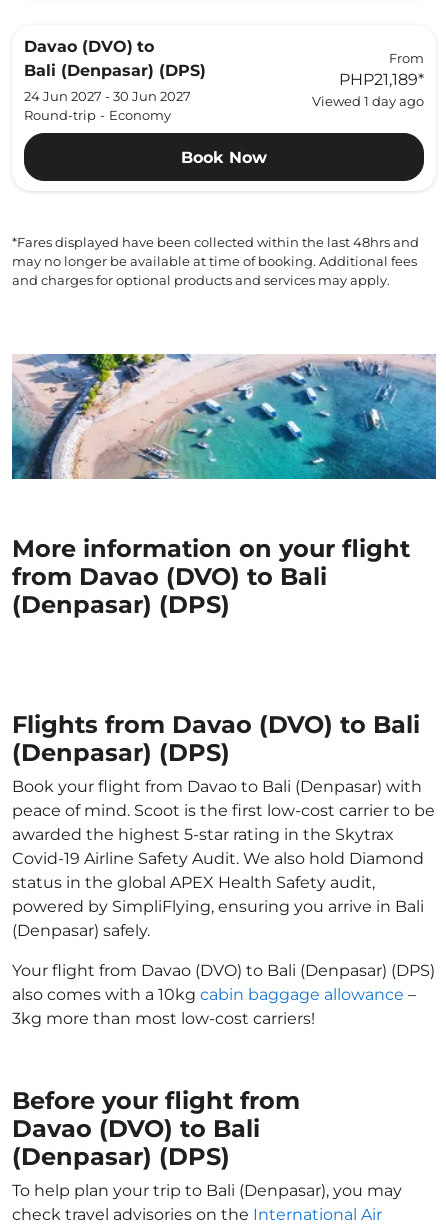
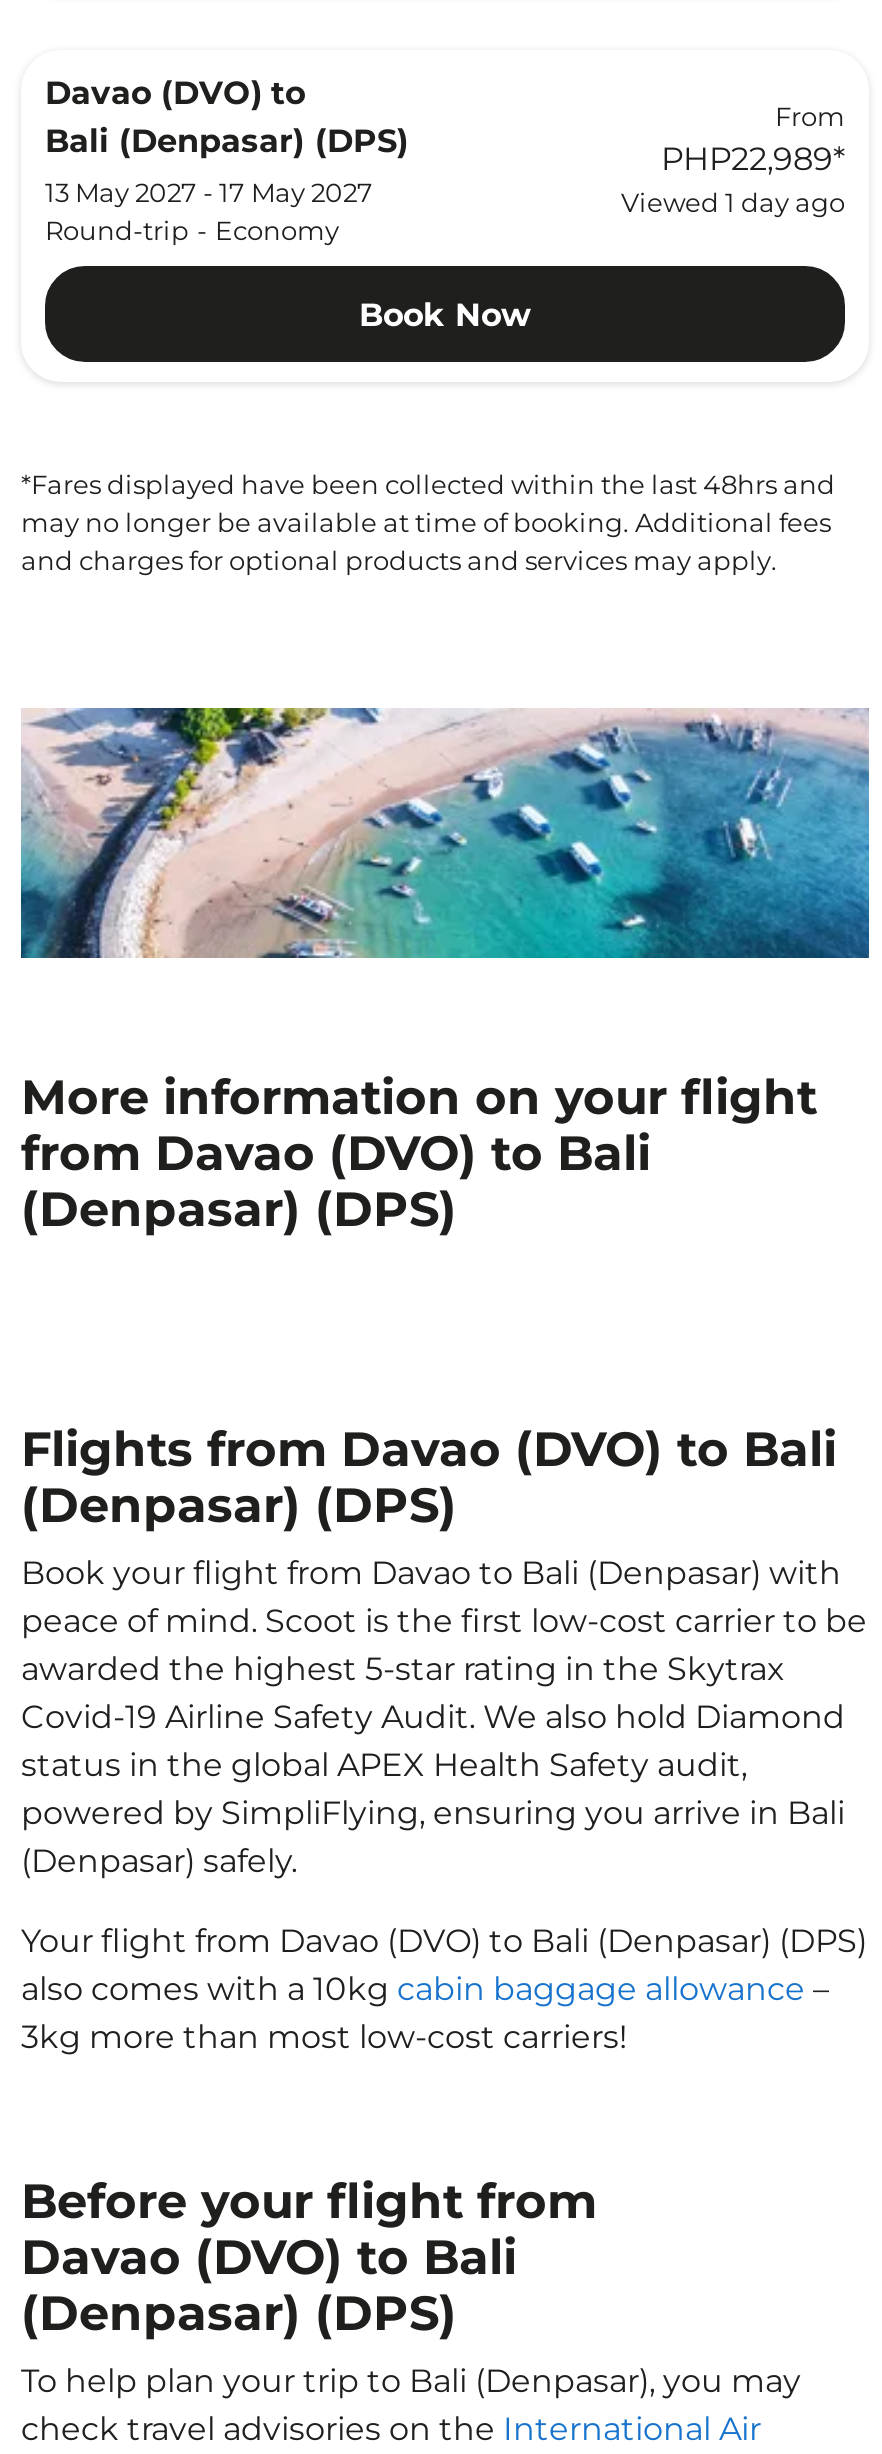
- PHP21,189*
+ PHP22,989*

- 24 Jun 2027 - 30 Jun 2027
+ 13 May 2027 - 17 May 2027
